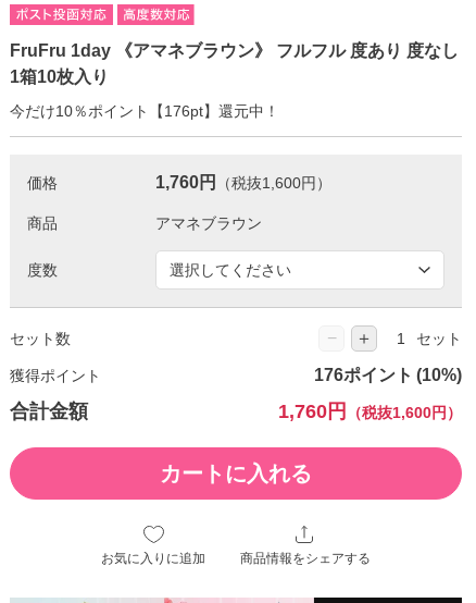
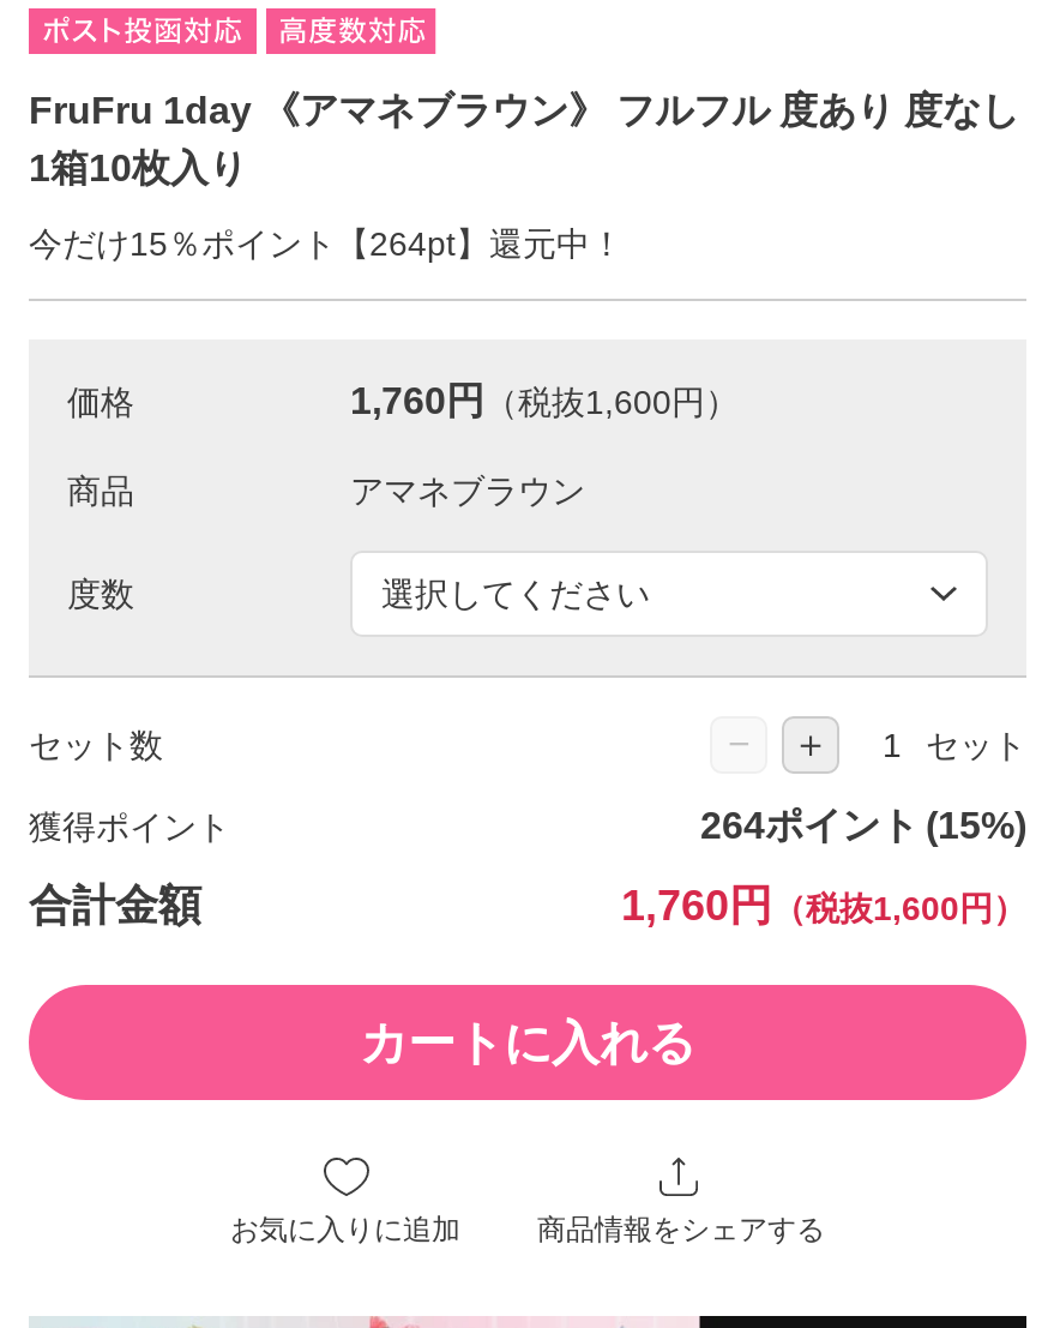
- 今だけ10％ポイント【176pt】還元中！
+ 今だけ15％ポイント【264pt】還元中！

- 176ポイント
+ 264ポイント
